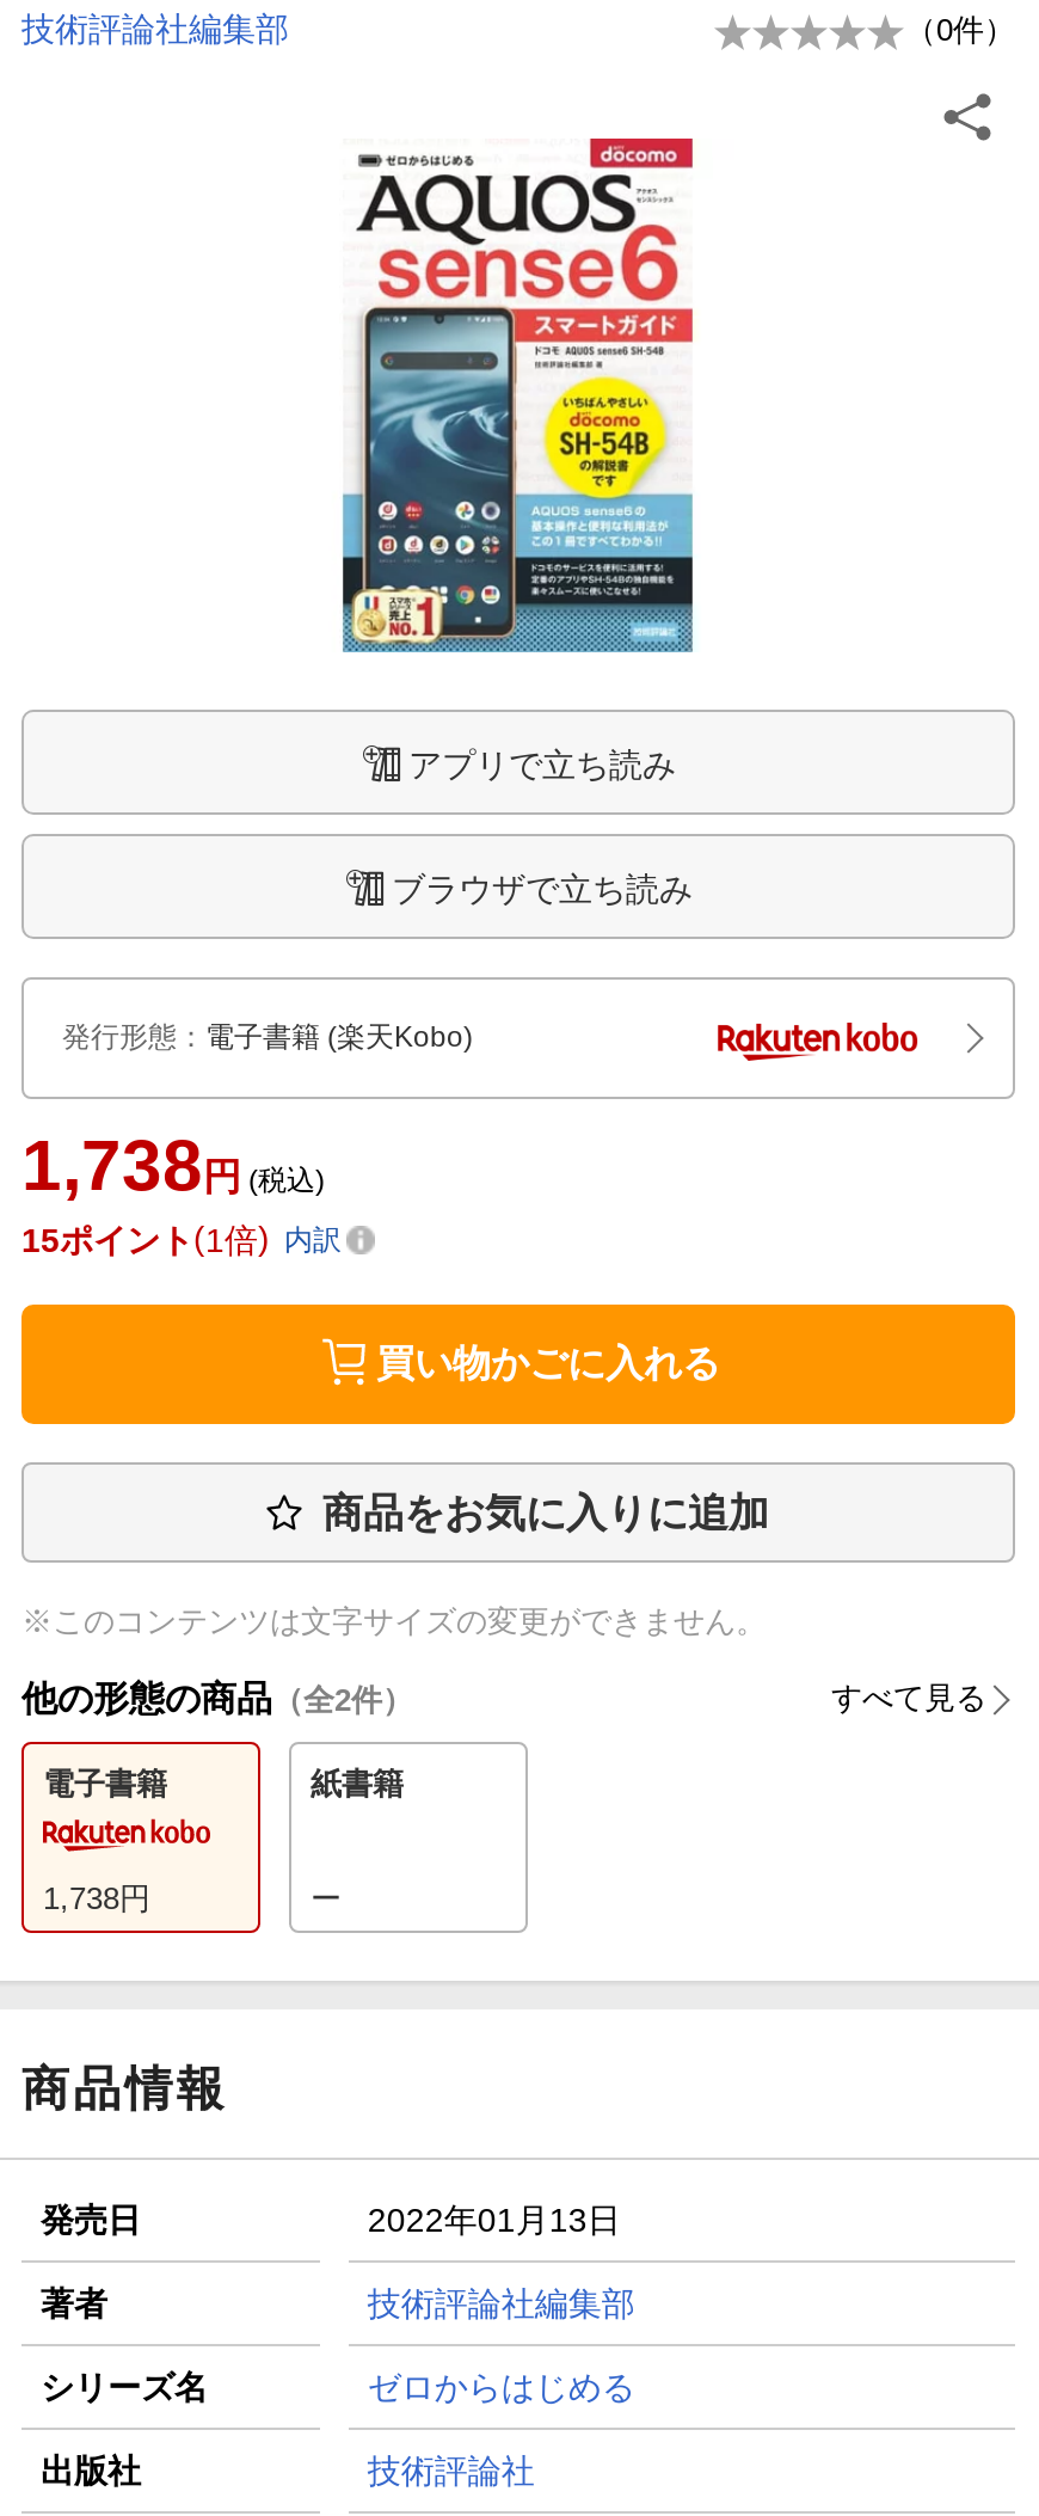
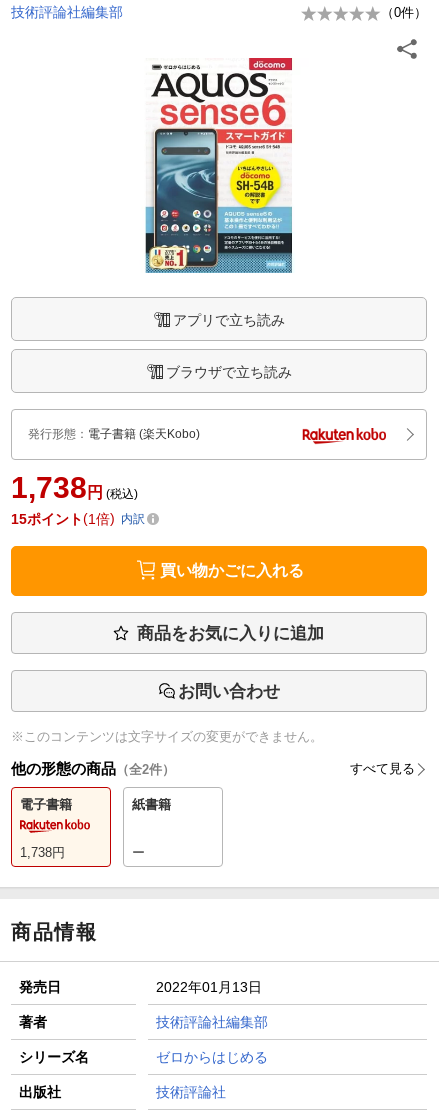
+ お問い合わせ
